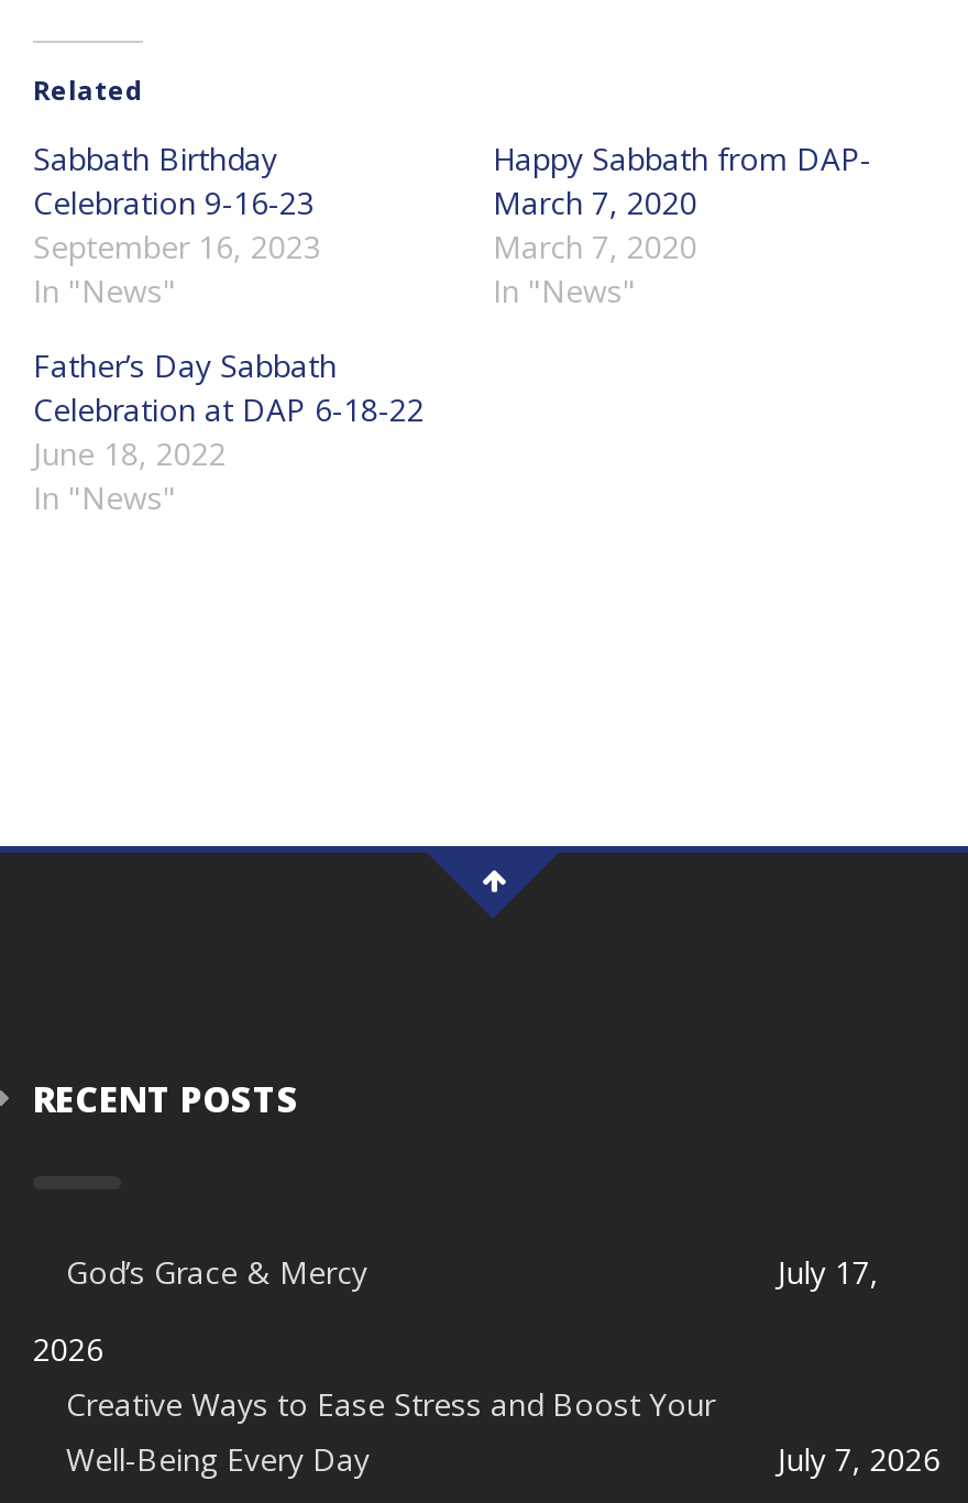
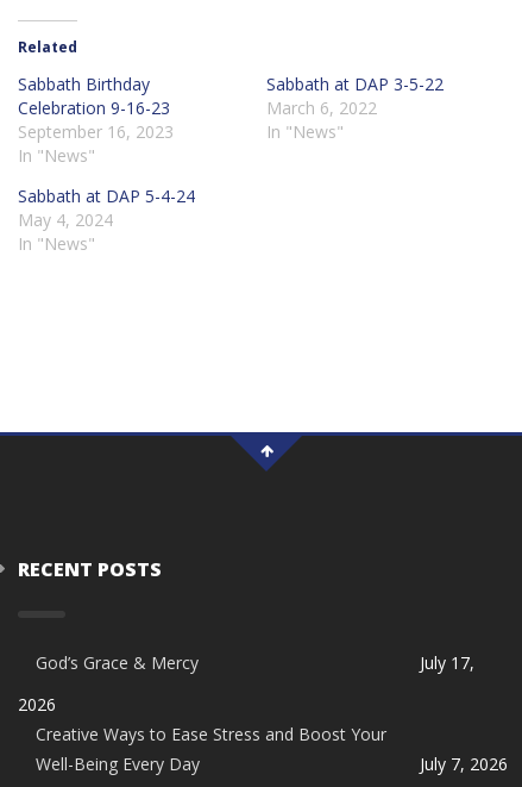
- Happy Sabbath from DAP-
- March 7, 2020
- March 7, 2020
+ Sabbath at DAP 3-5-22
+ March 6, 2022

- Father’s Day Sabbath
- Celebration at DAP 6-18-22
- June 18, 2022
+ Sabbath at DAP 5-4-24
+ May 4, 2024
